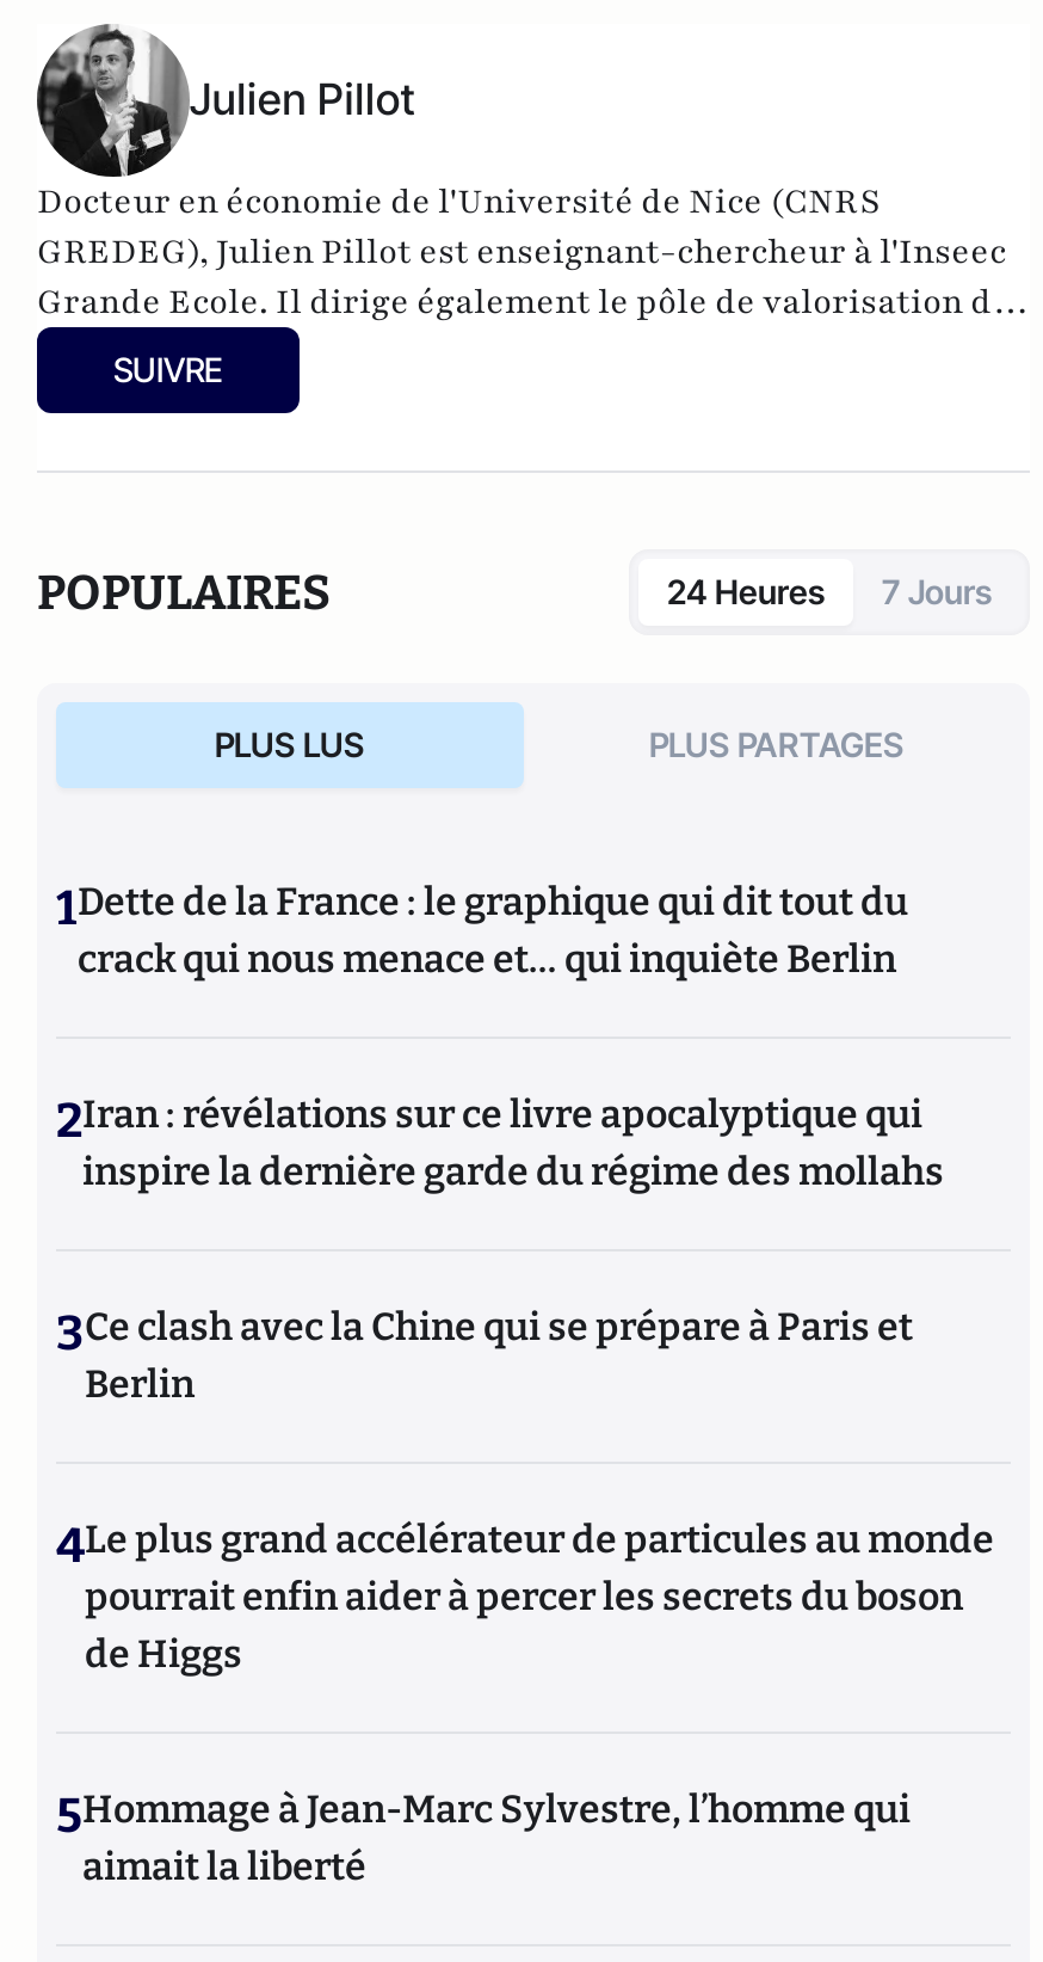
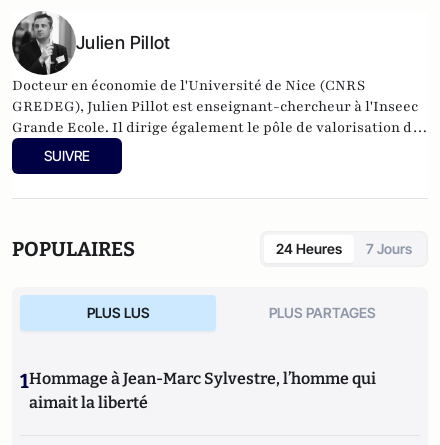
- 1Dette de la France : le graphique qui dit tout du
- crack qui nous menace et… qui inquiète Berlin
- 2Iran : révélations sur ce livre apocalyptique qui
- inspire la dernière garde du régime des mollahs
- 3Ce clash avec la Chine qui se prépare à Paris et
- Berlin
- 4Le plus grand accélérateur de particules au monde
- pourrait enfin aider à percer les secrets du boson
- de Higgs
- 5Hommage à Jean-Marc Sylvestre, l’homme qui
+ 1Hommage à Jean-Marc Sylvestre, l’homme qui
